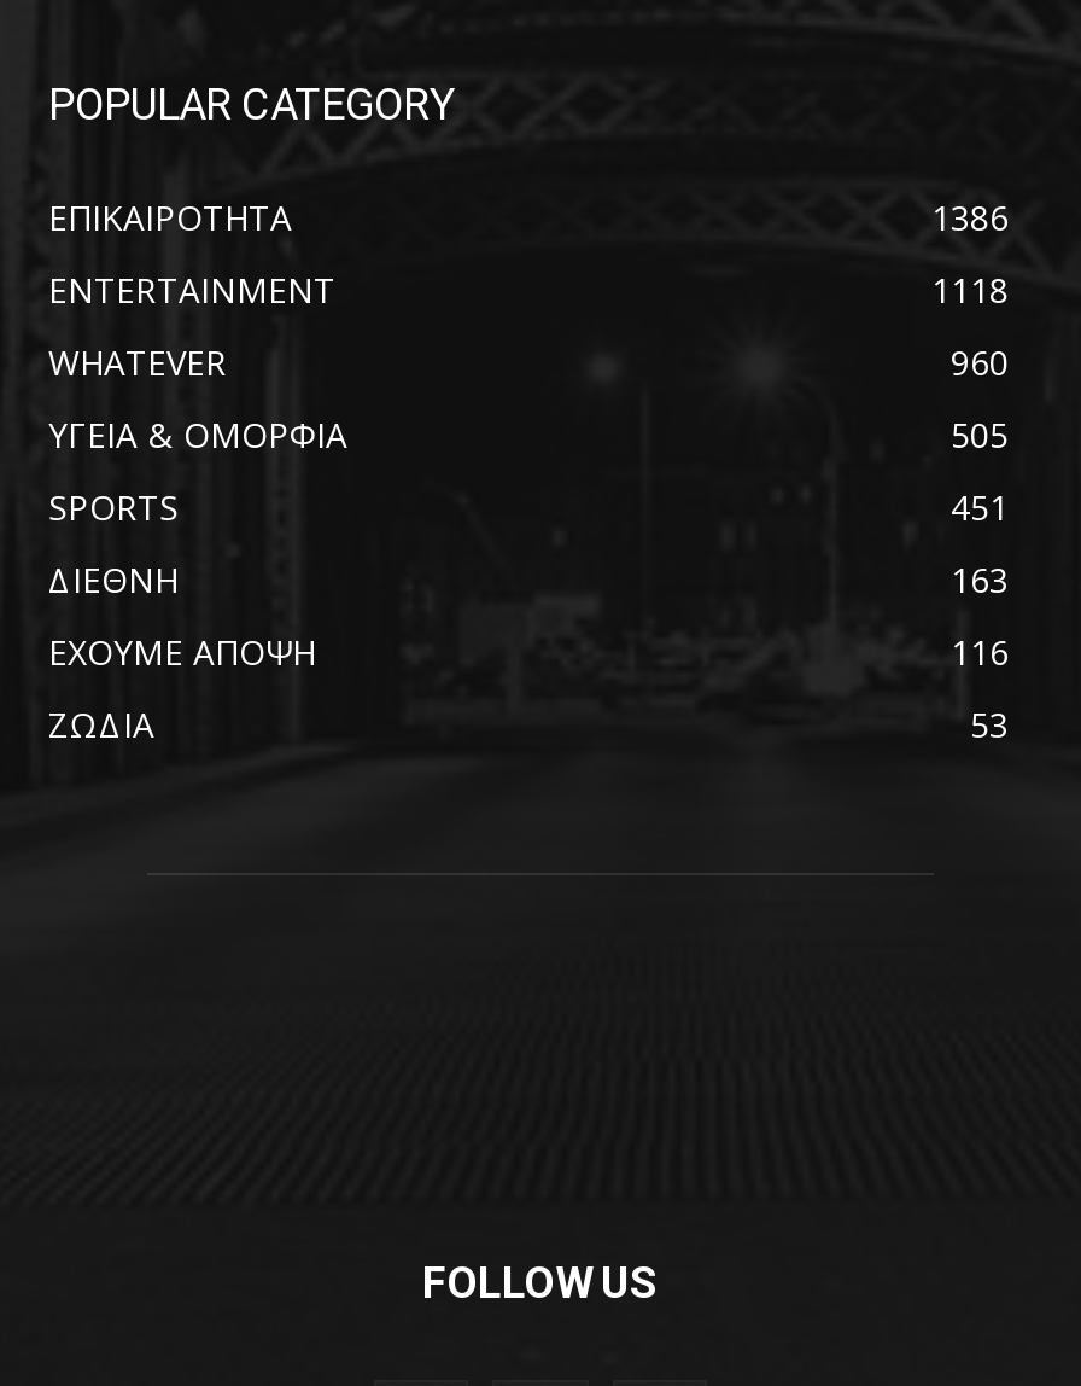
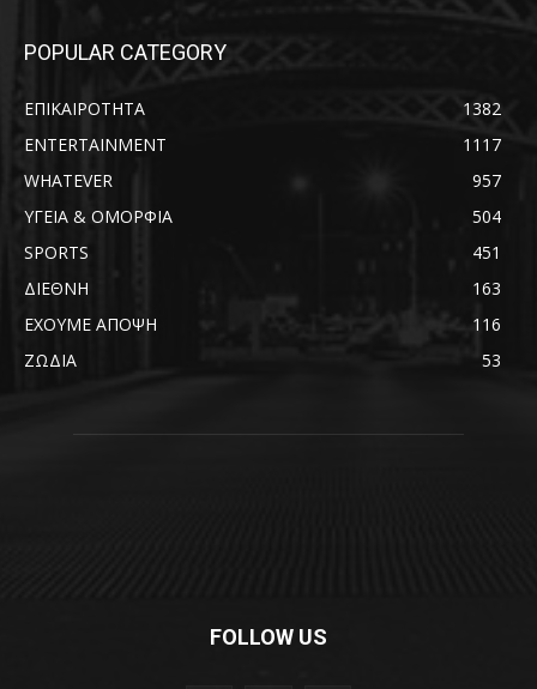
- 1386
+ 1382

- 1118
+ 1117

- 960
+ 957

- 505
+ 504
